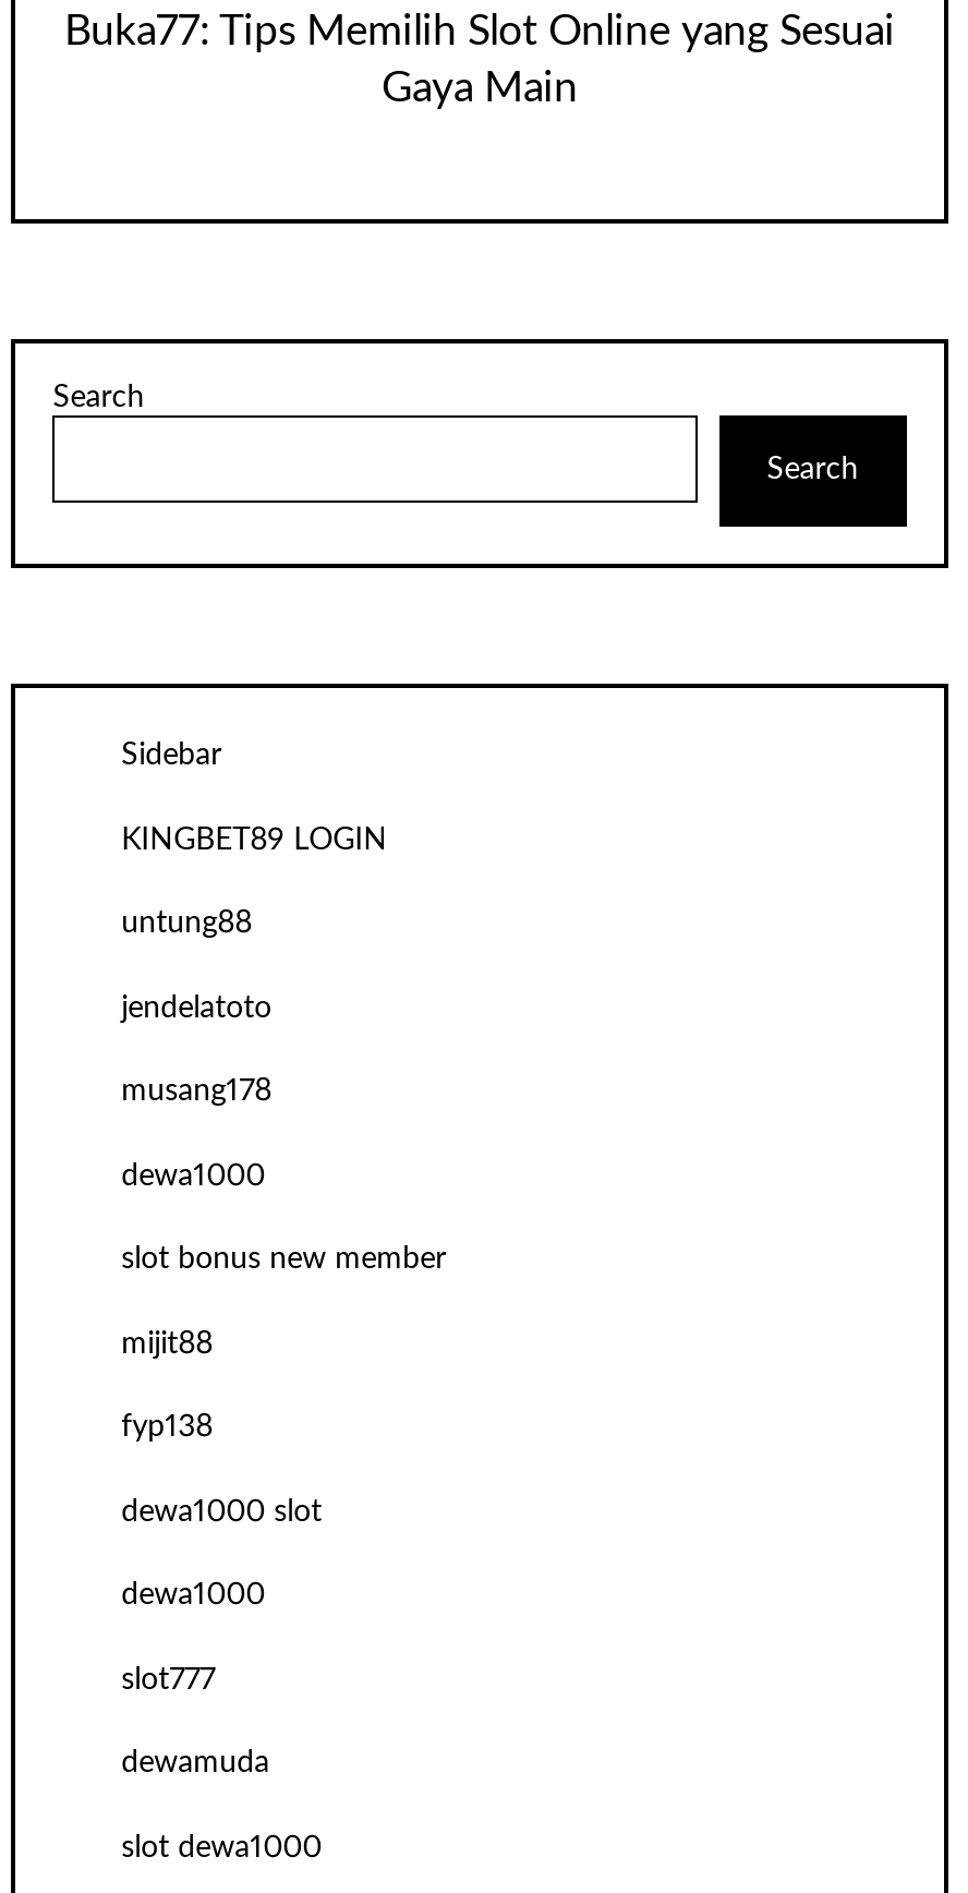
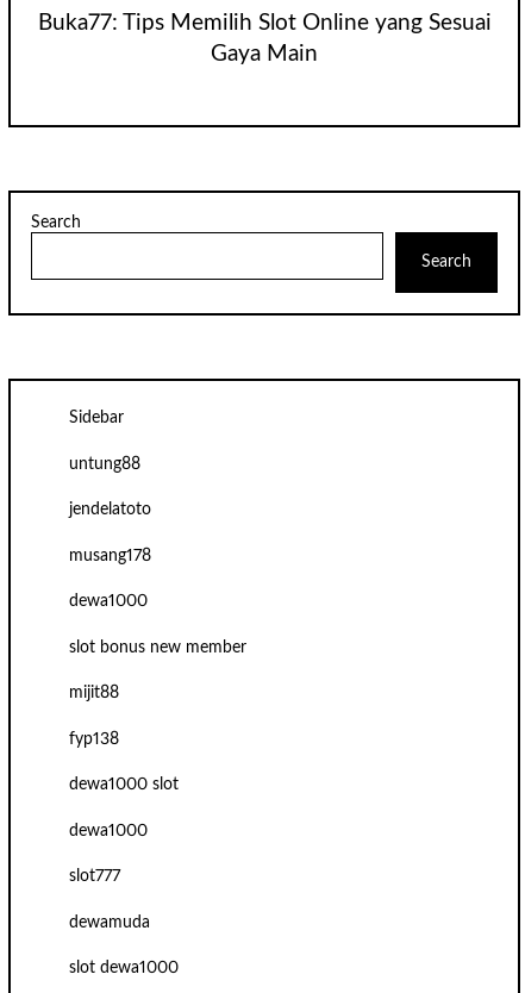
- KINGBET89 LOGIN
